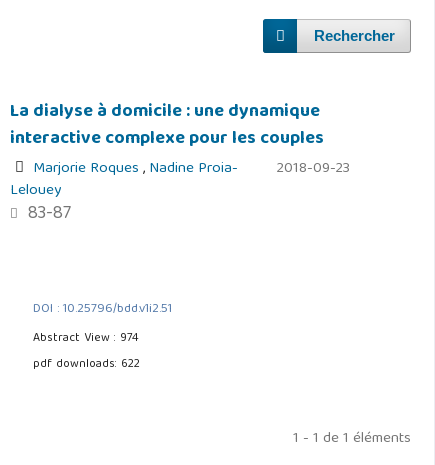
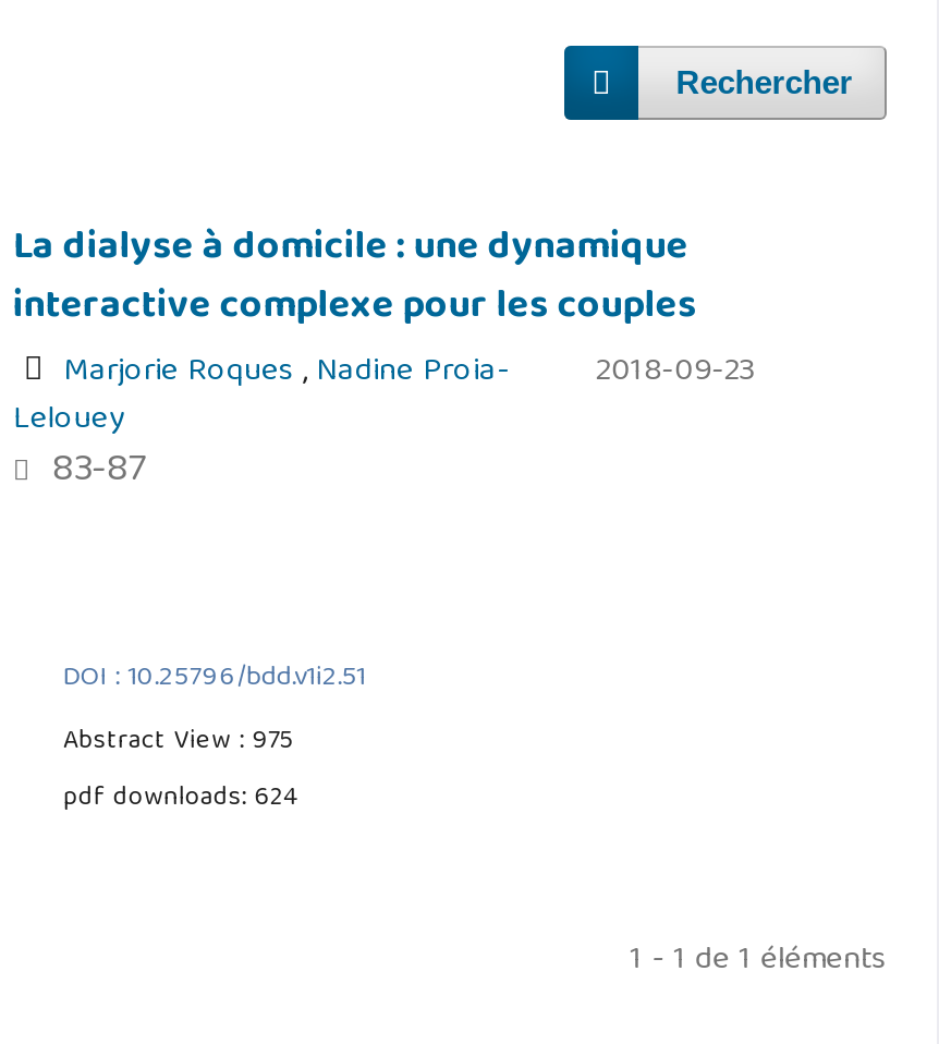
- Abstract View : 974
+ Abstract View : 975

- pdf downloads: 622
+ pdf downloads: 624
